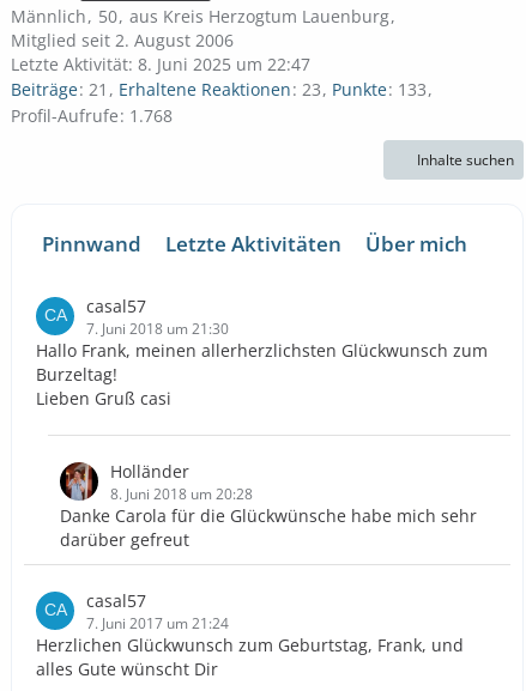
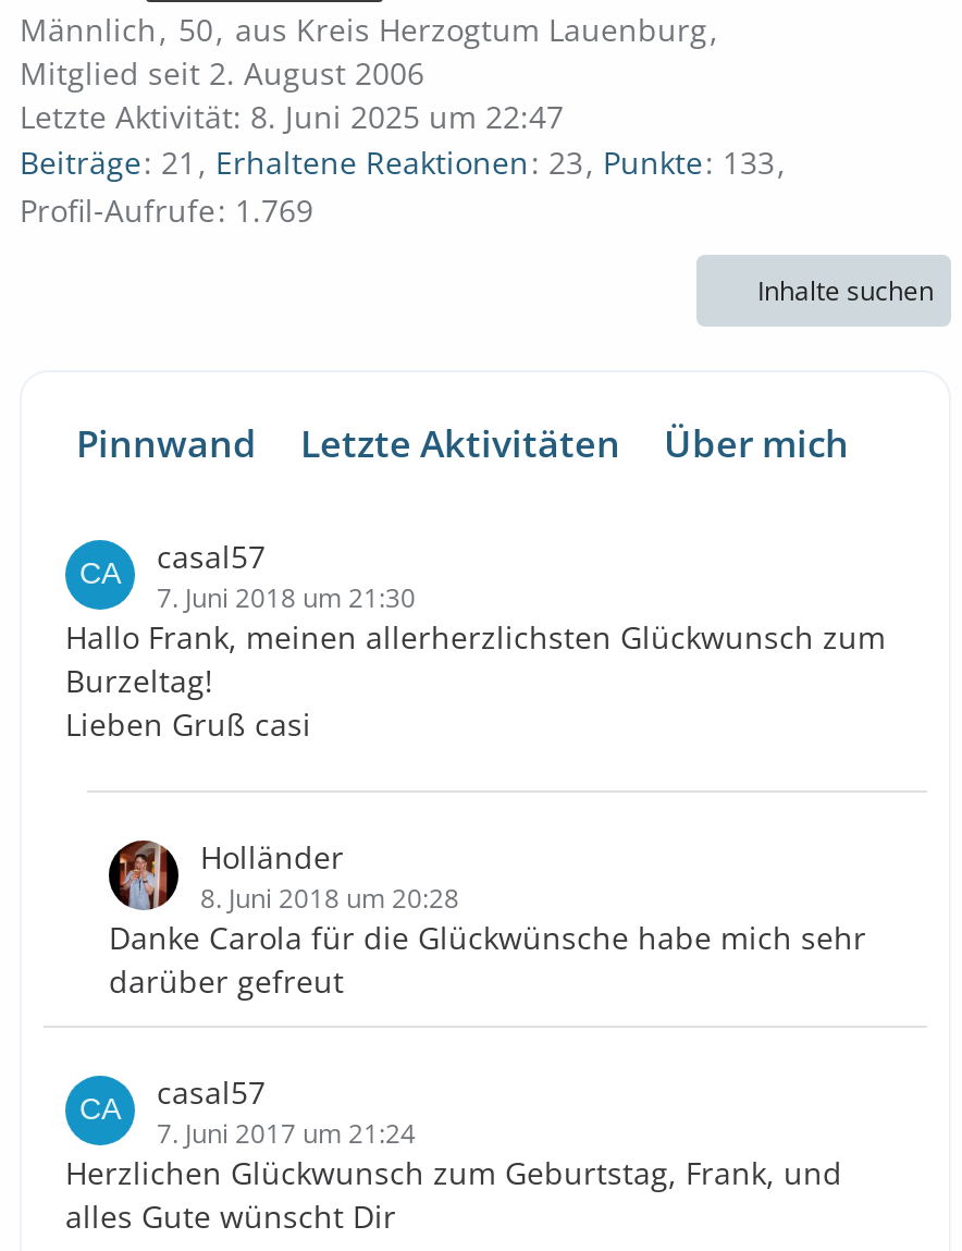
- Profil-Aufrufe 1.768
+ Profil-Aufrufe 1.769
